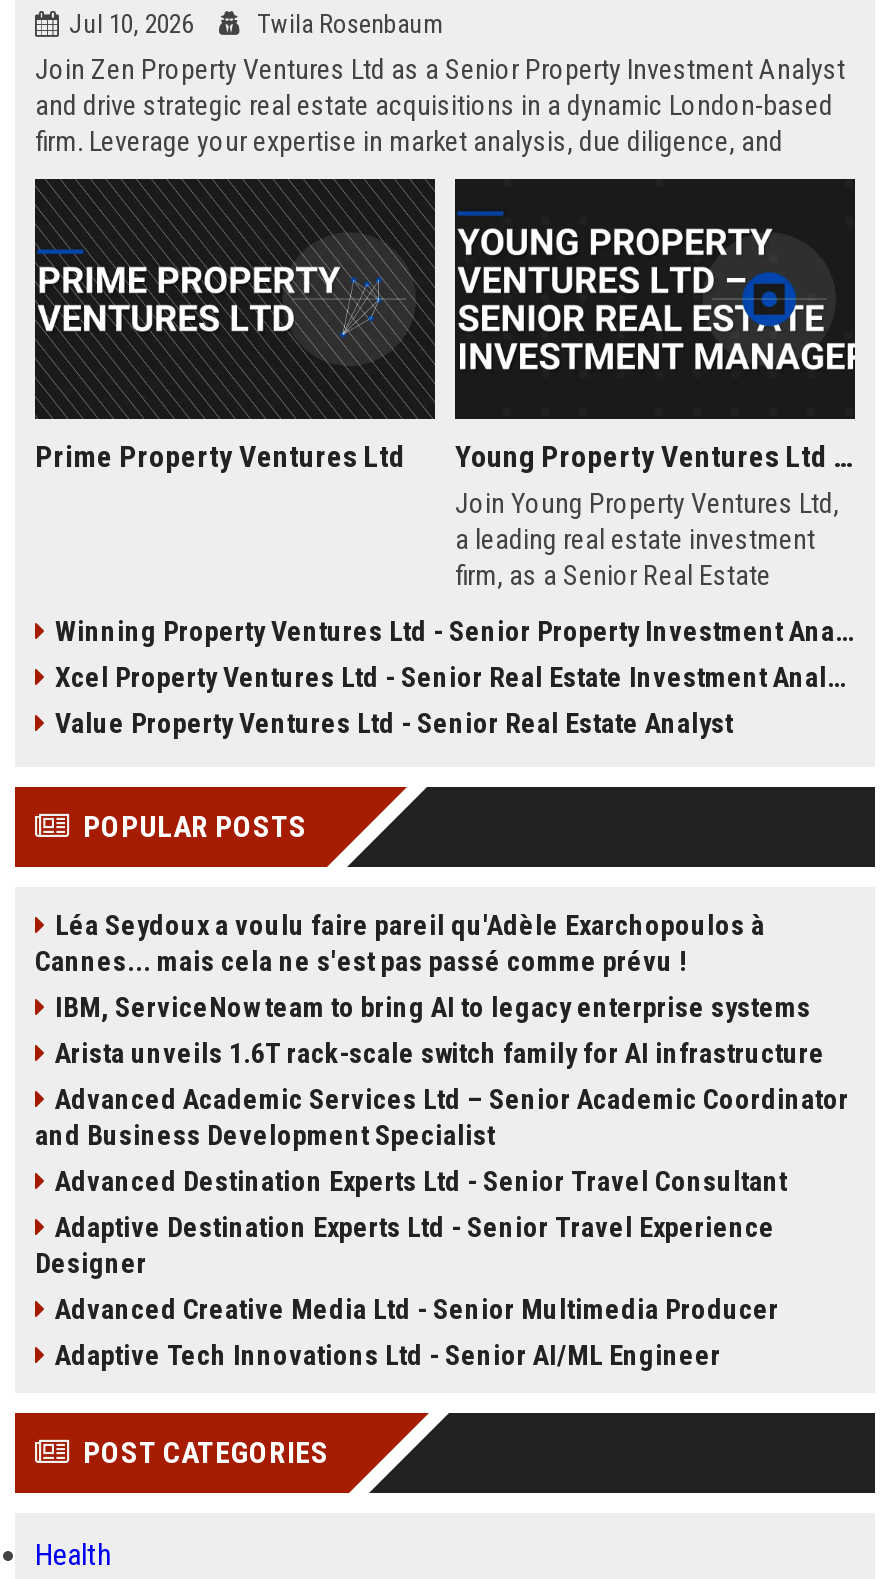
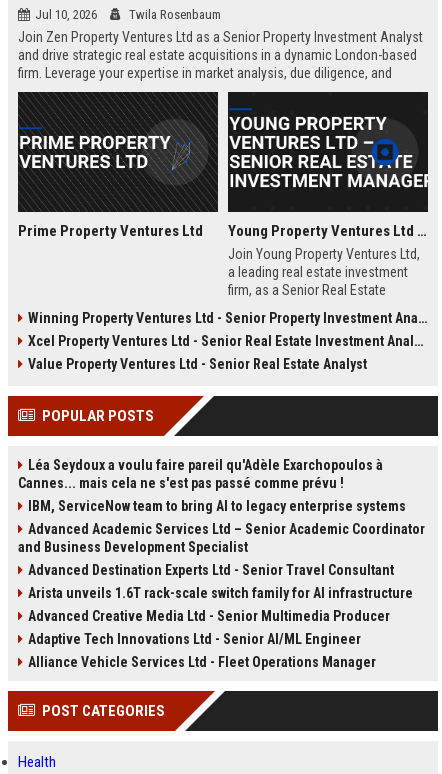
moved down: Arista unveils 1.6T rack-scale switch family for AI infrastructure

- Adaptive Destination Experts Ltd - Senior Travel Experience
- Designer

moved up: Advanced Creative Media Ltd - Senior Multimedia Producer | Adaptive Tech Innovations Ltd - Senior AI/ML Engineer

+ Alliance Vehicle Services Ltd - Fleet Operations Manager
